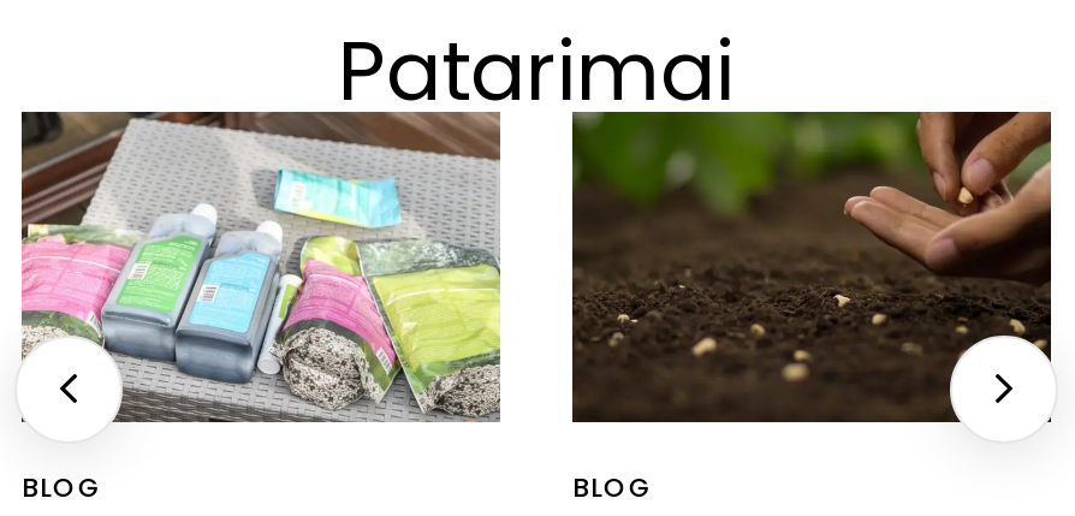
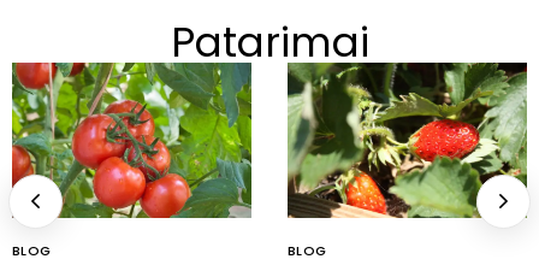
- [image]
+ [image]

- [image]
+ [image]
